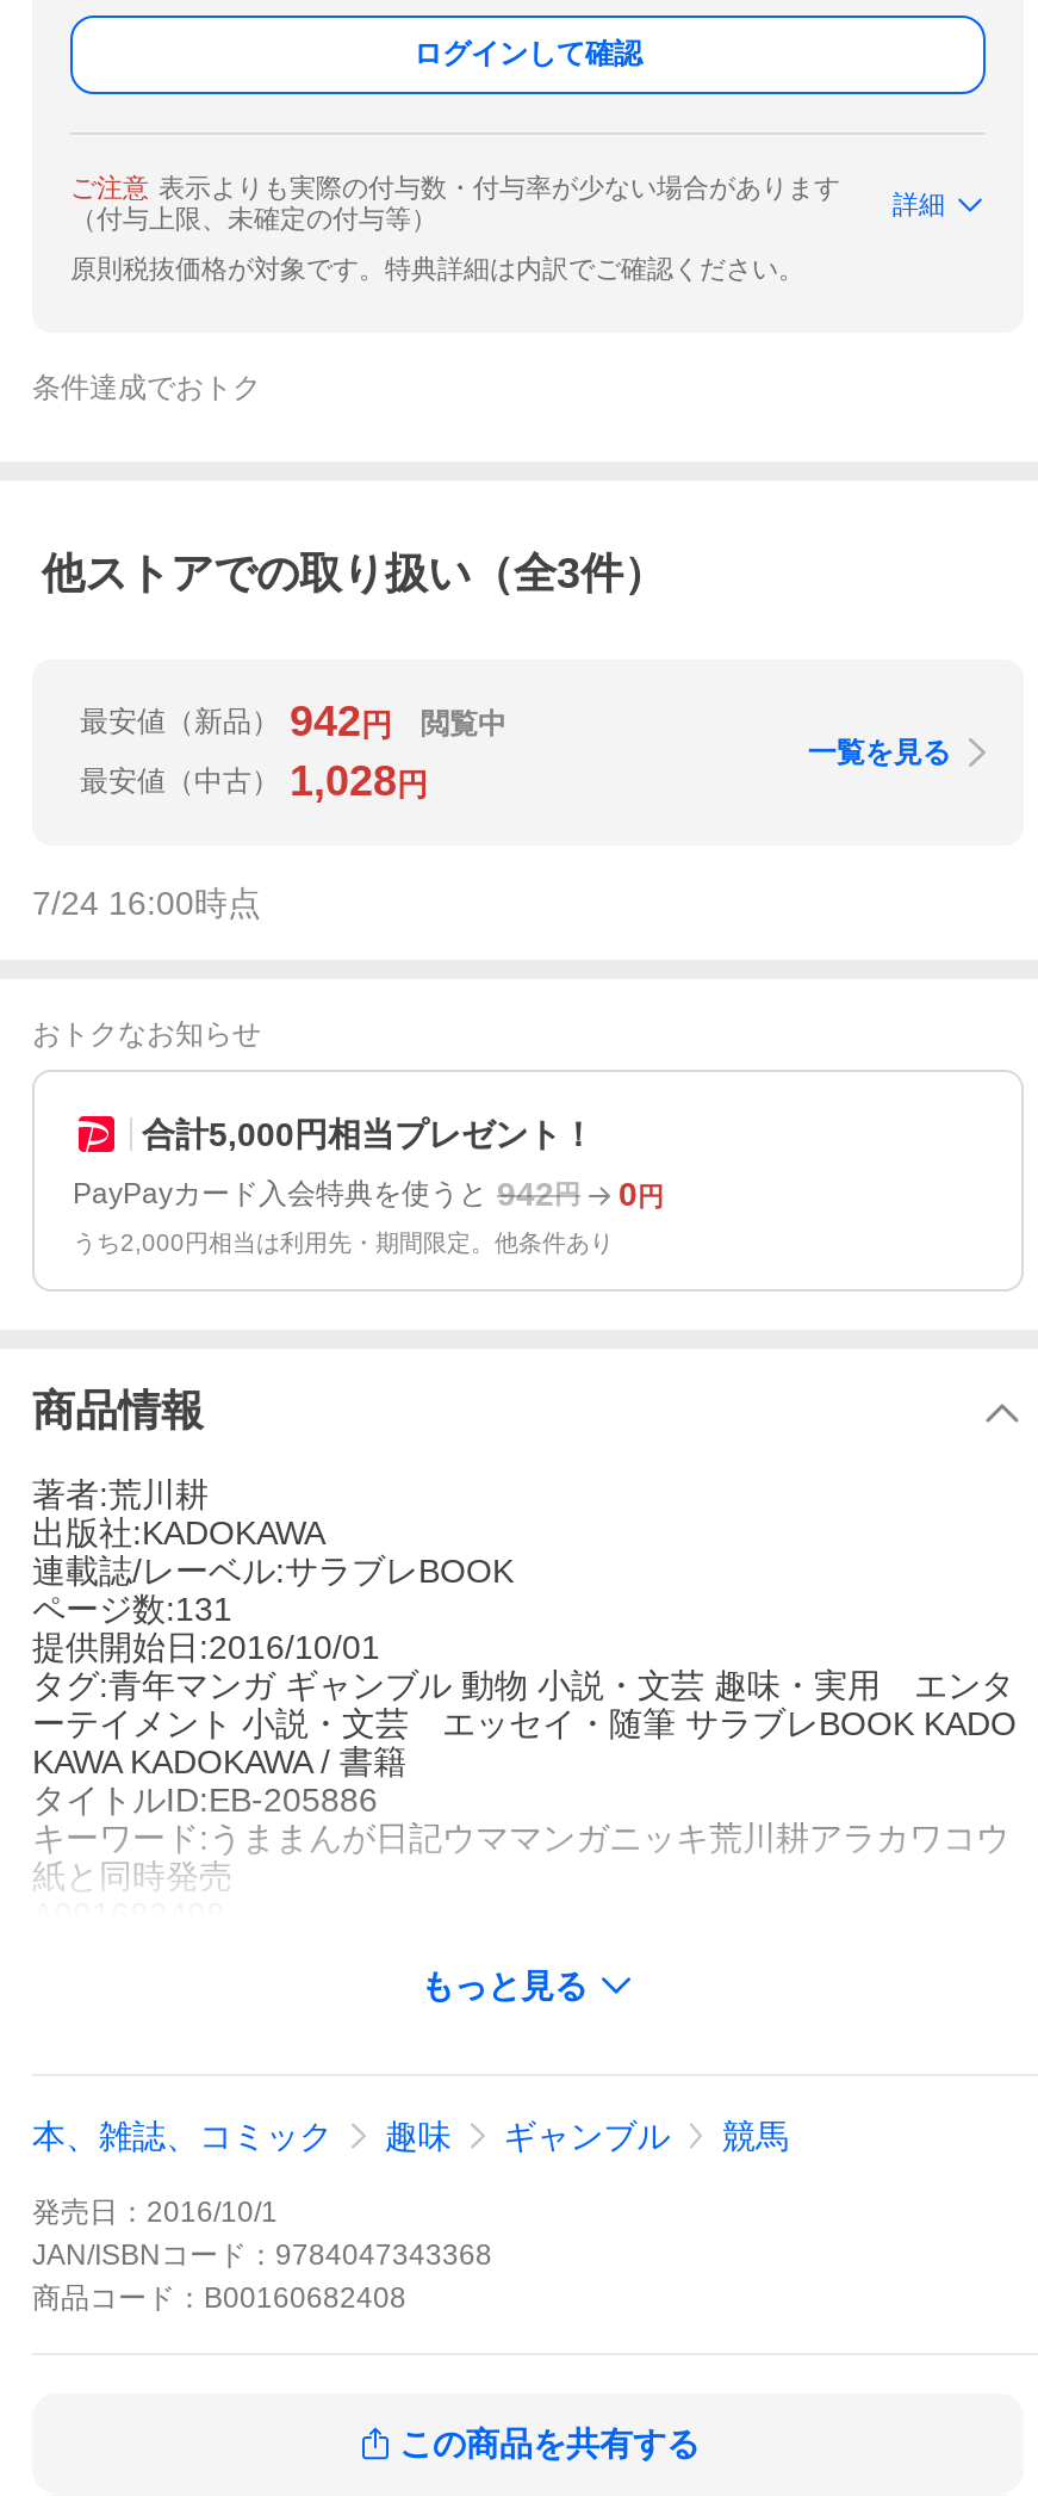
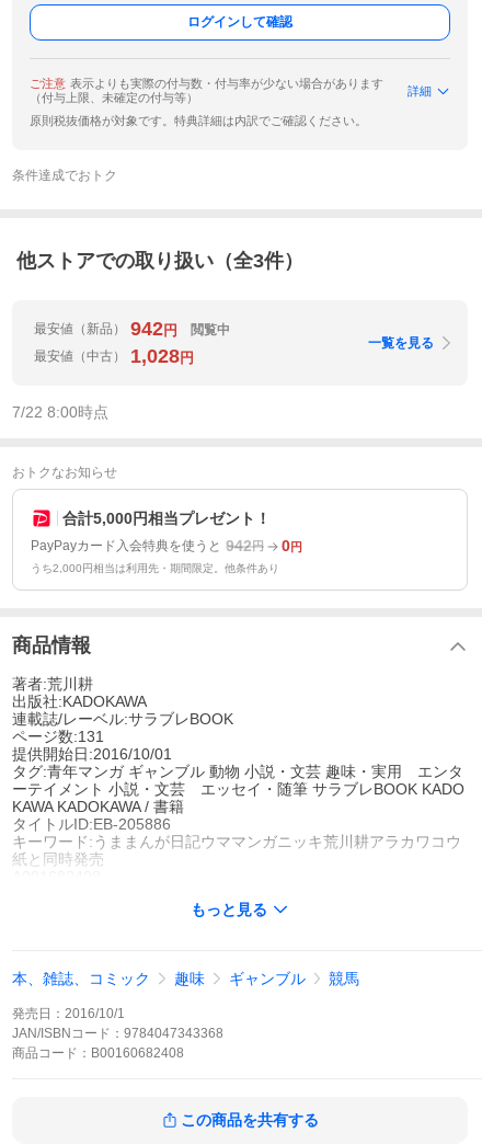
- 7/24 16:00時点
+ 7/22 8:00時点
